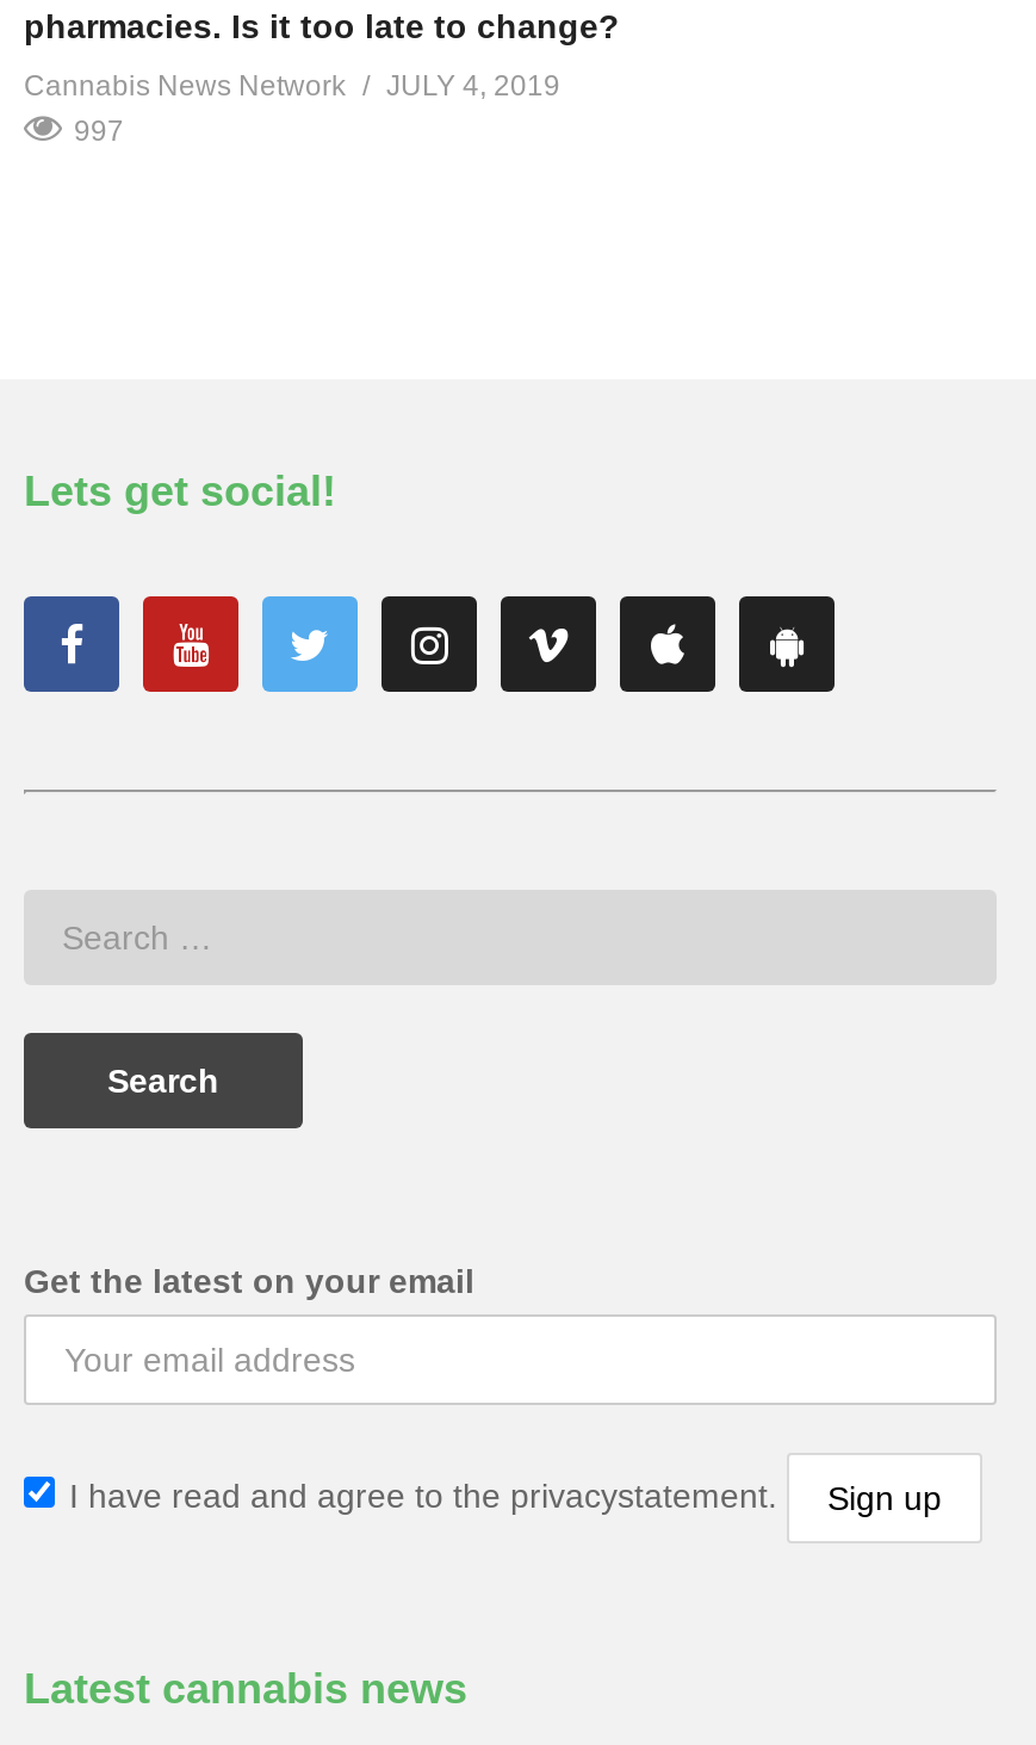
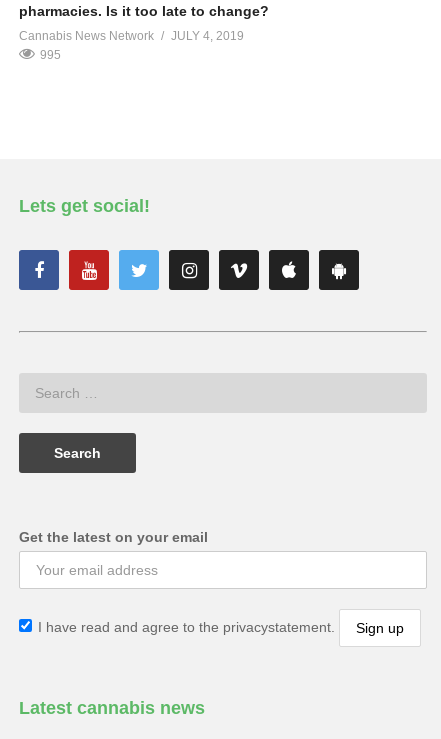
- 997
+ 995
